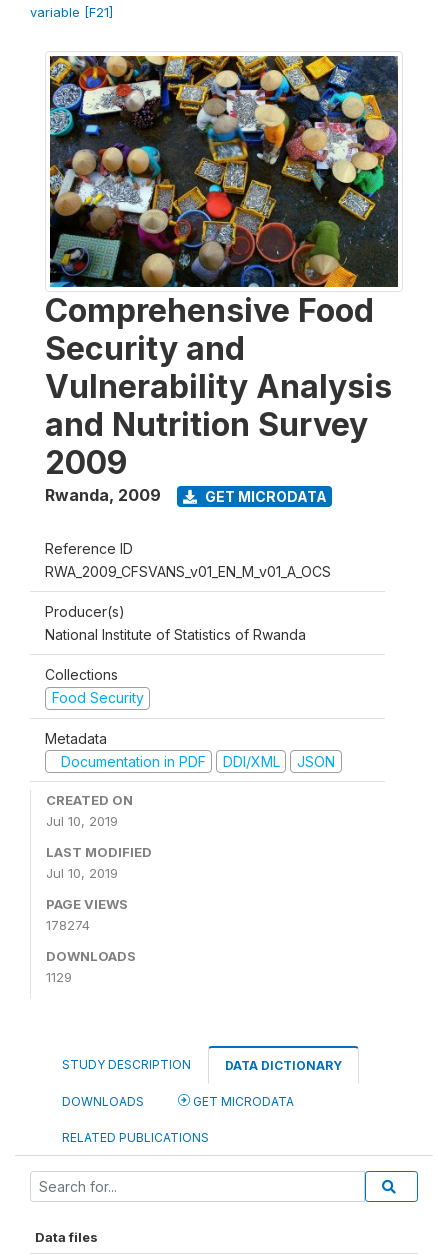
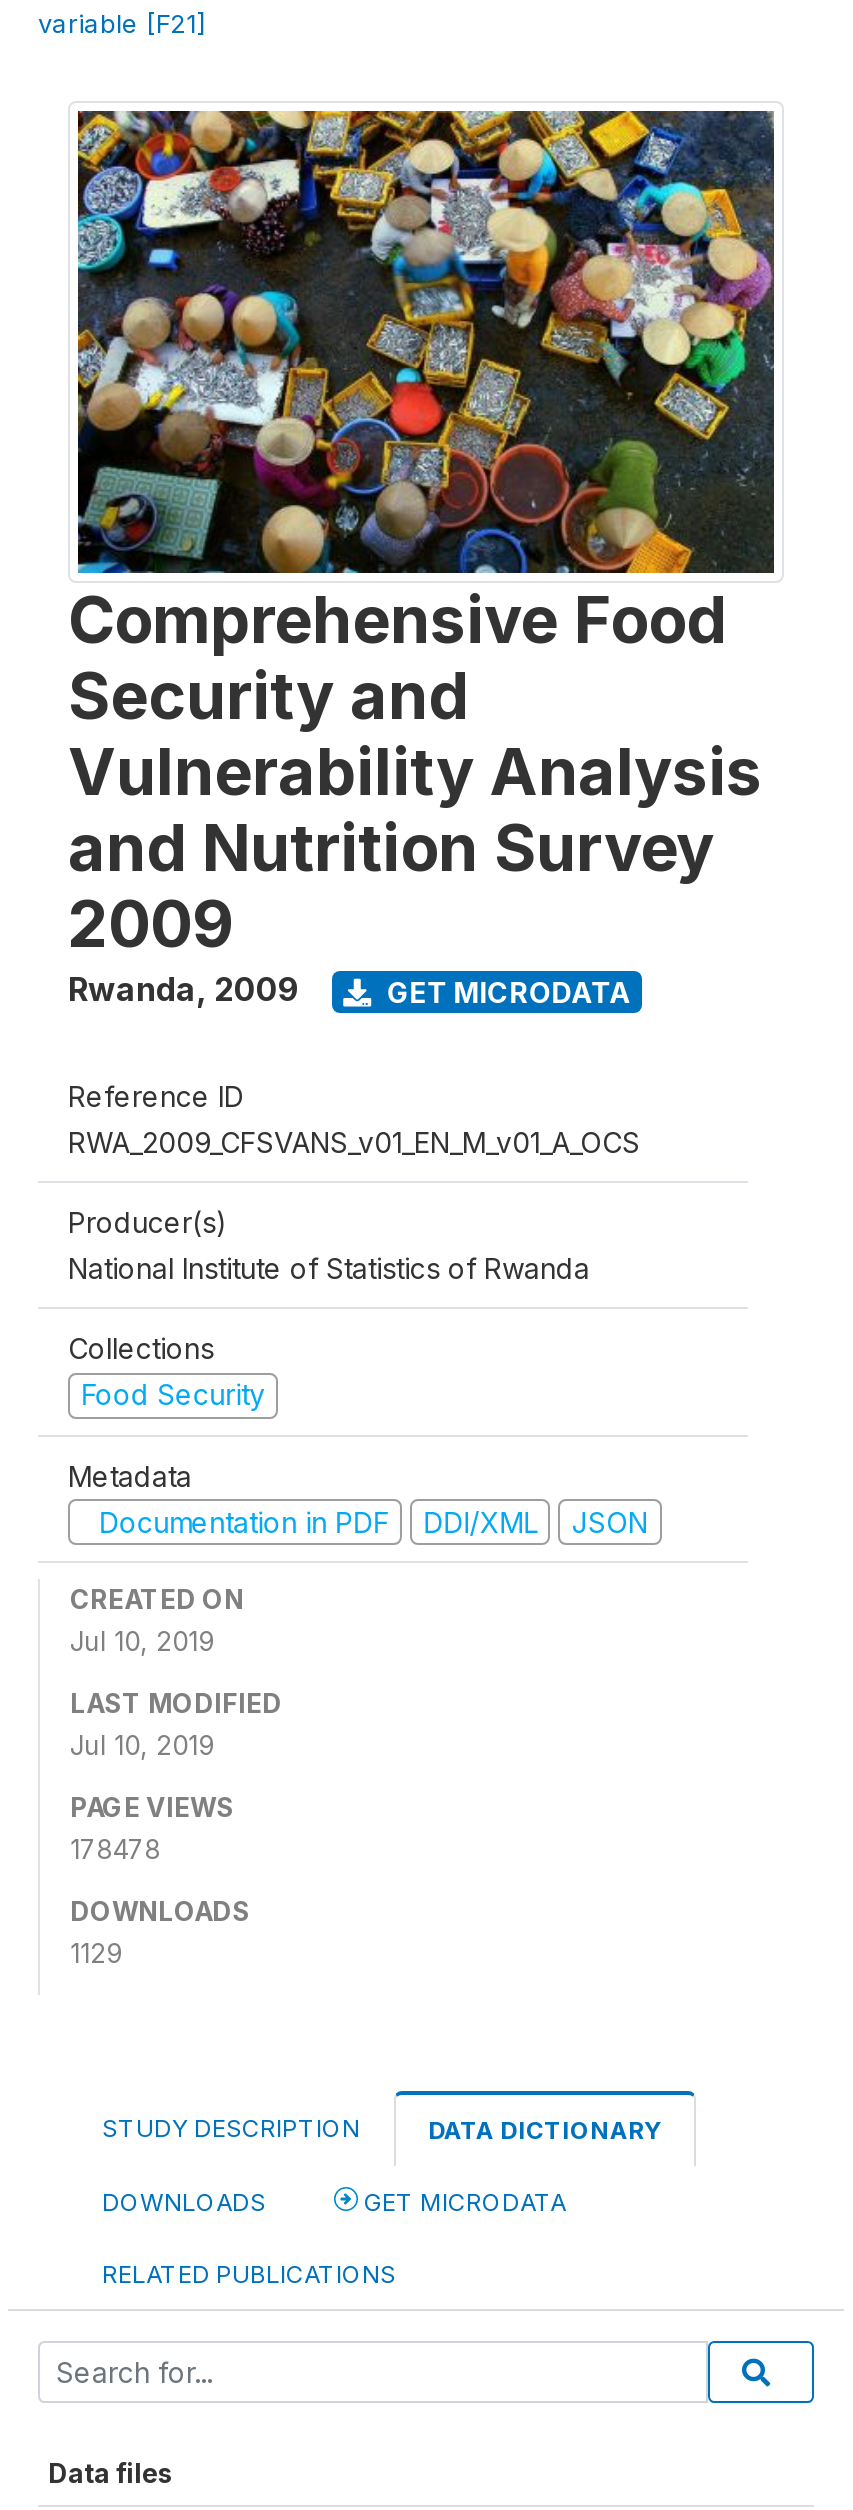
- 178274
+ 178478
